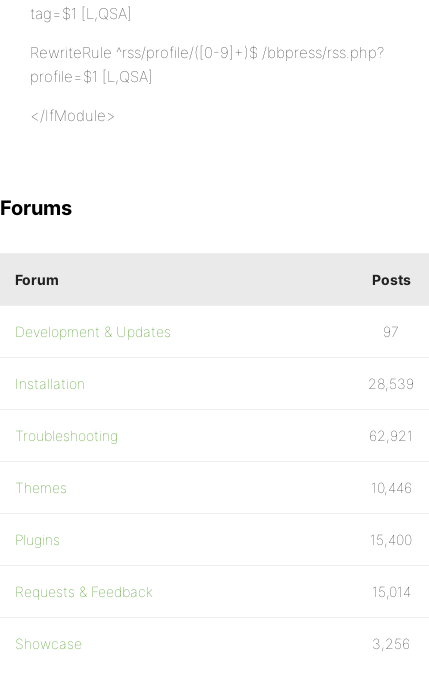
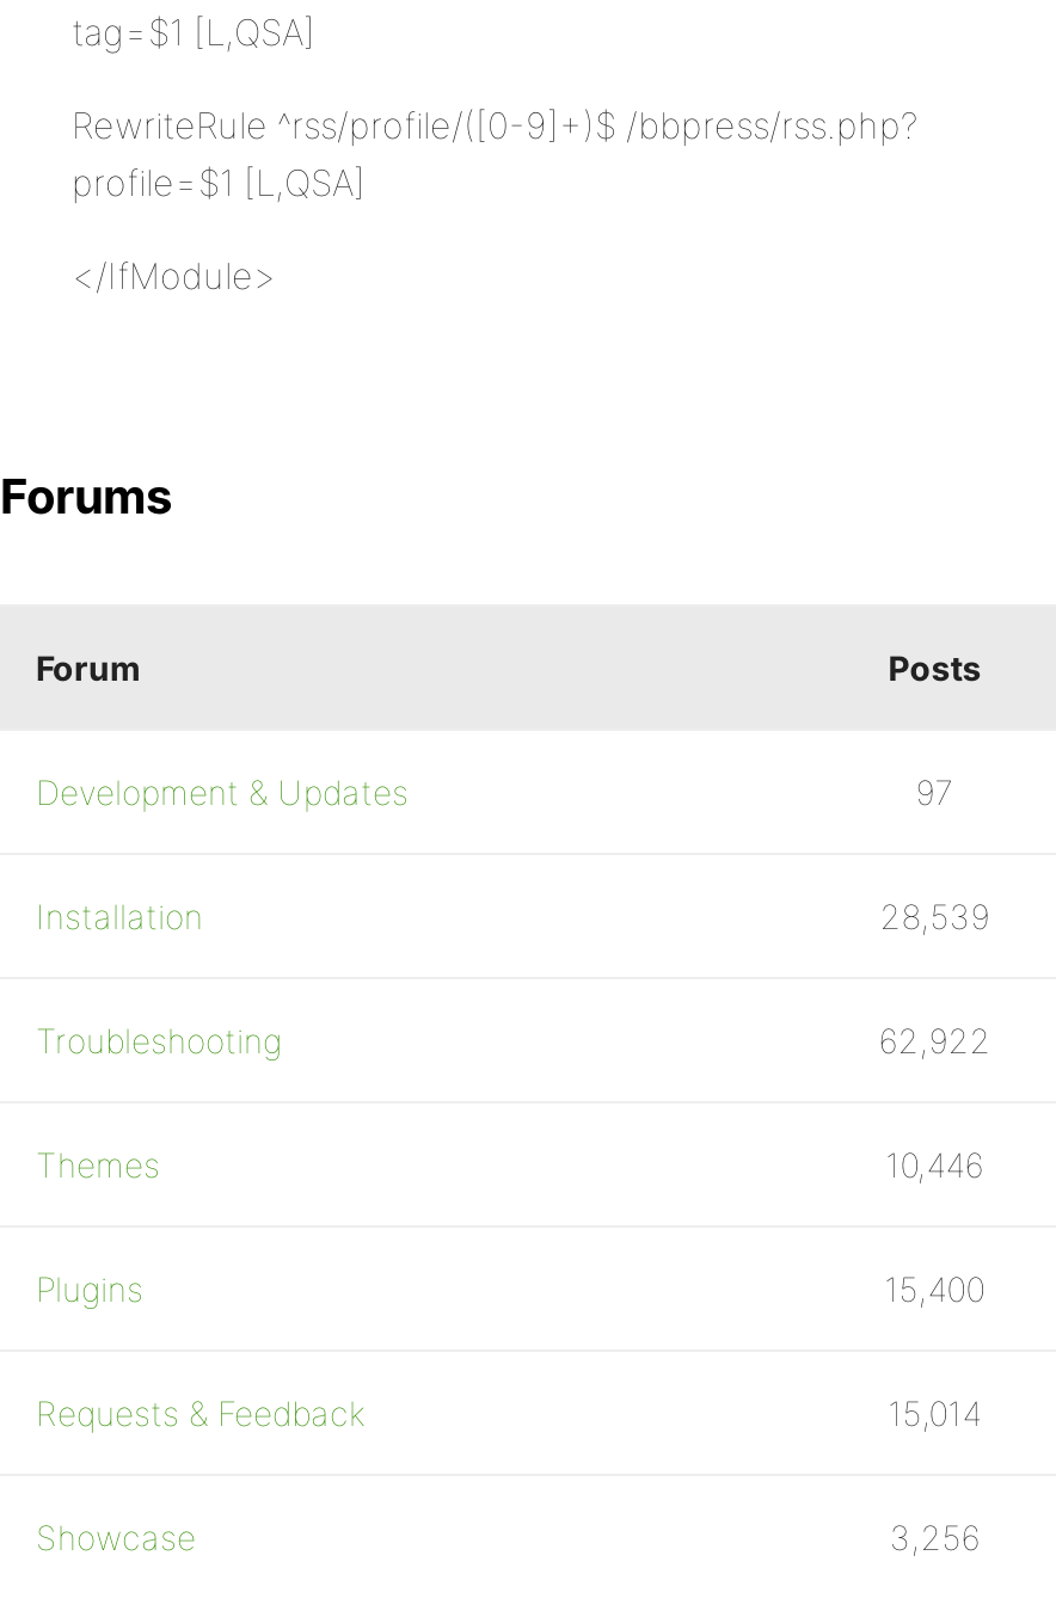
- 62,921
+ 62,922
